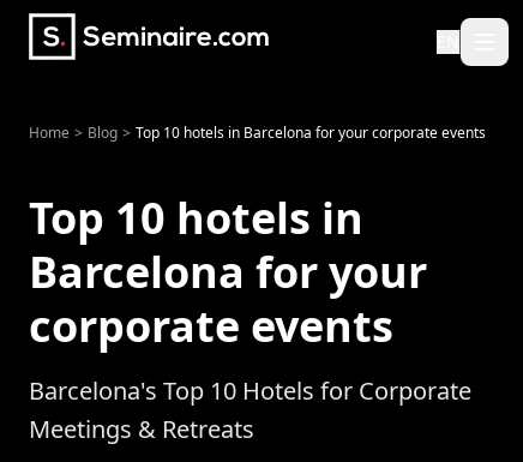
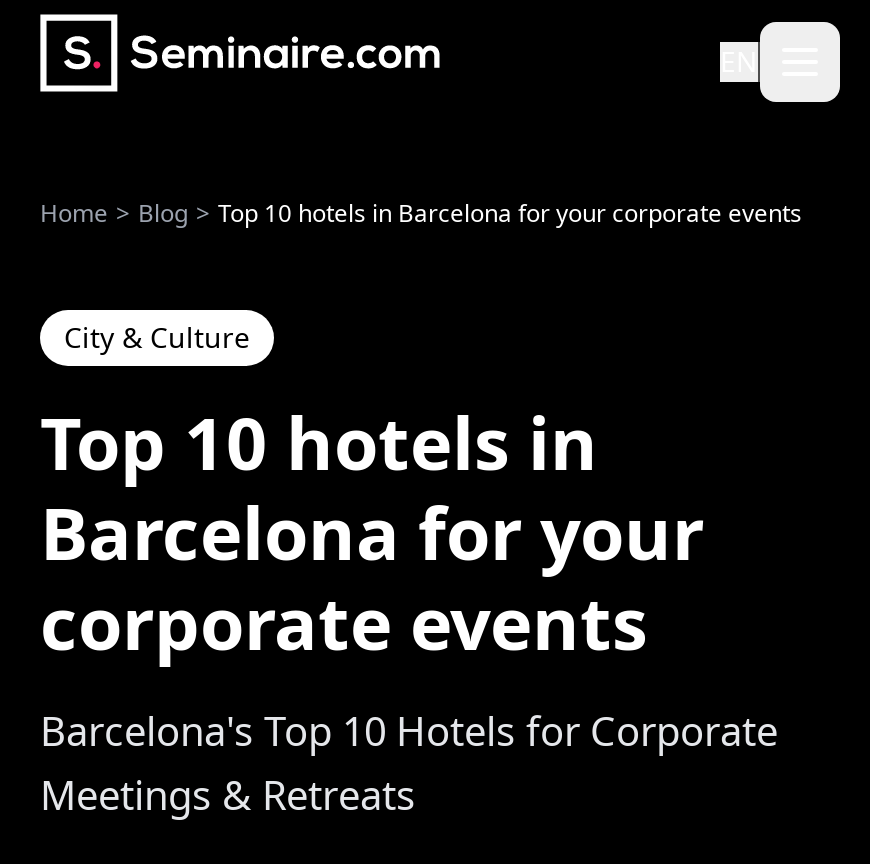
+ City & Culture
